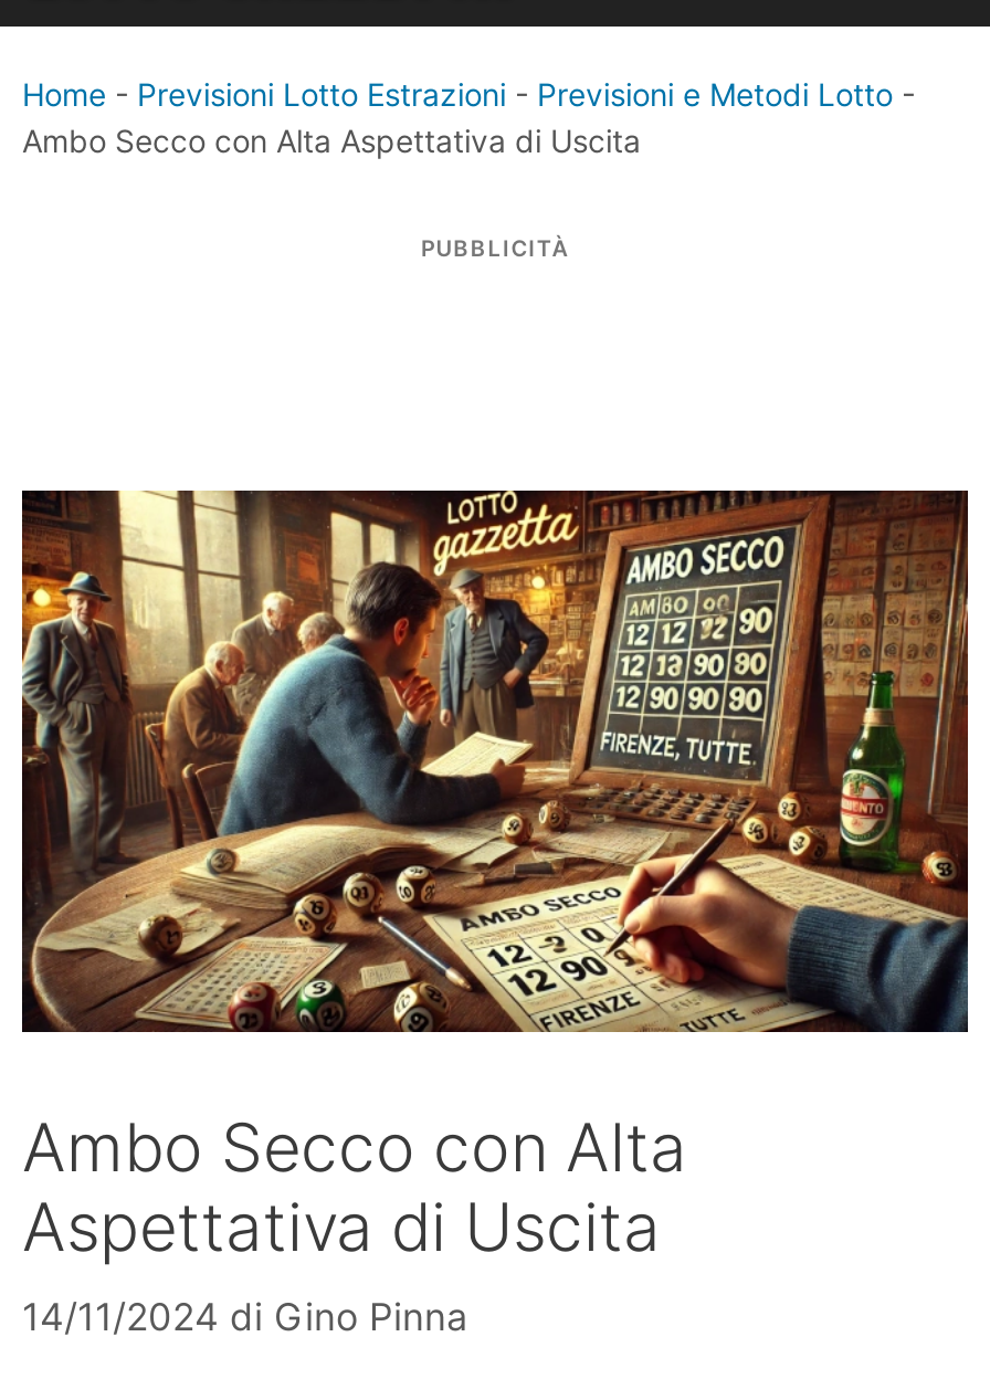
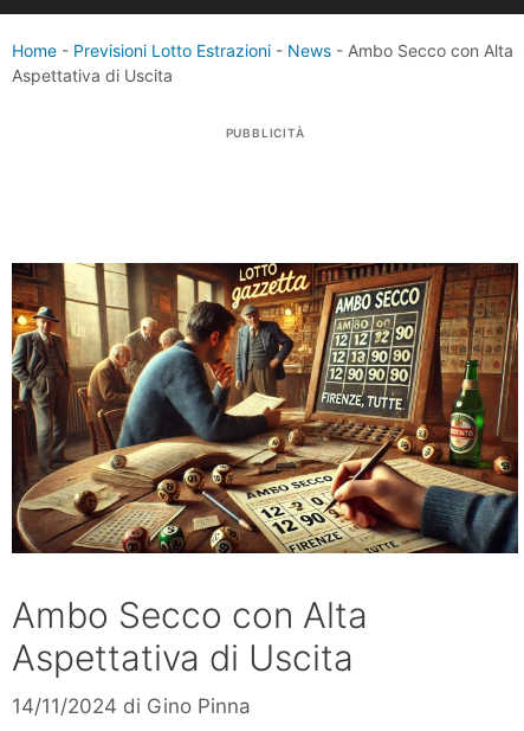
- Home - Previsioni Lotto Estrazioni - Previsioni e Metodi Lotto -
- Ambo Secco con Alta Aspettativa di Uscita
+ Home - Previsioni Lotto Estrazioni - News - Ambo Secco con Alta
+ Aspettativa di Uscita
